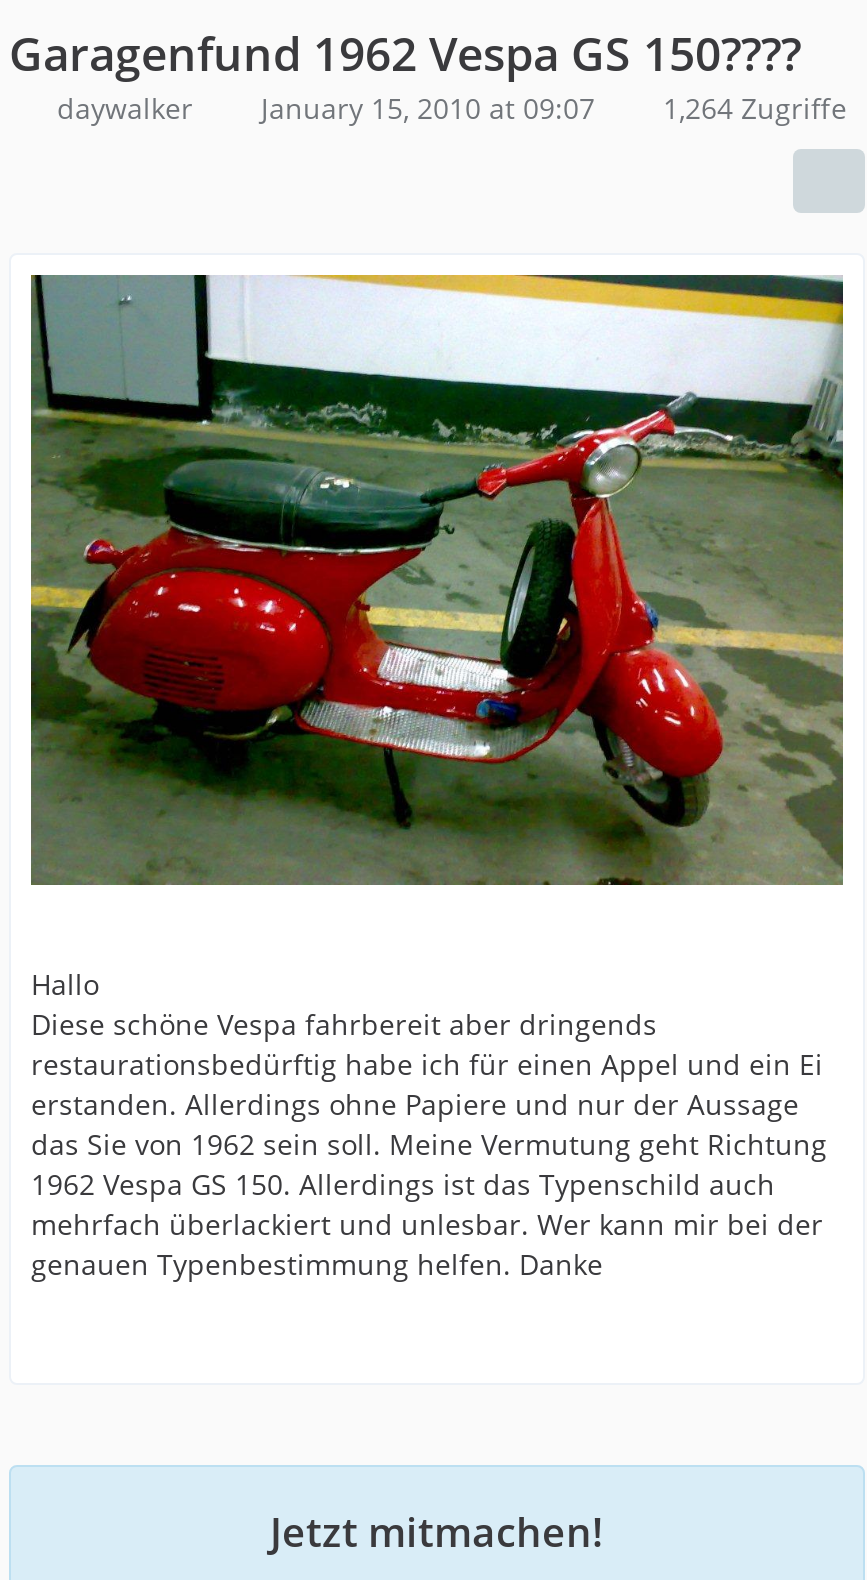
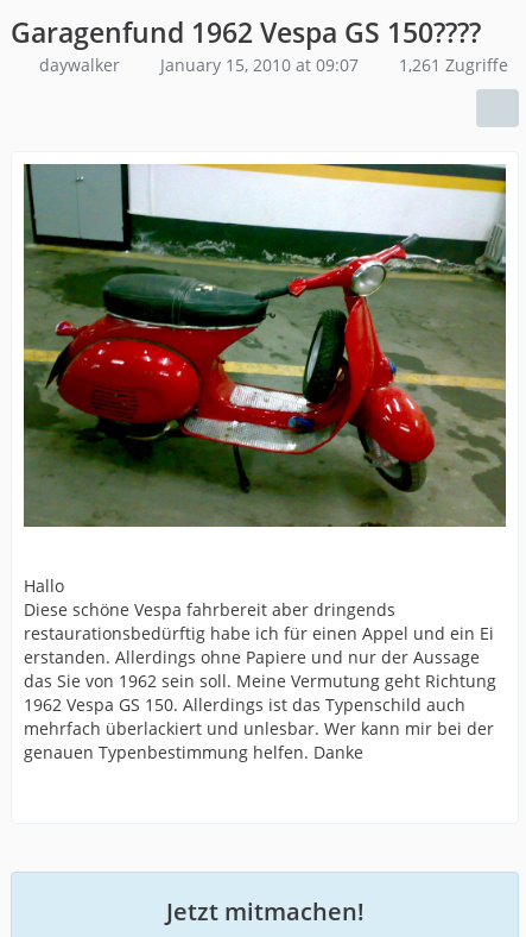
- daywalker January 15, 2010 at 09:07 1,264 Zugriffe
+ daywalker January 15, 2010 at 09:07 1,261 Zugriffe
